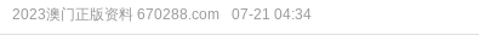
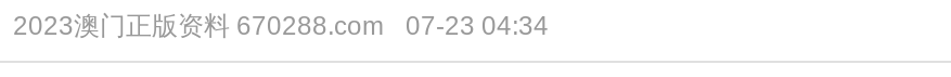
- 2023澳门正版资料 670288.com 07-21 04:34
+ 2023澳门正版资料 670288.com 07-23 04:34
